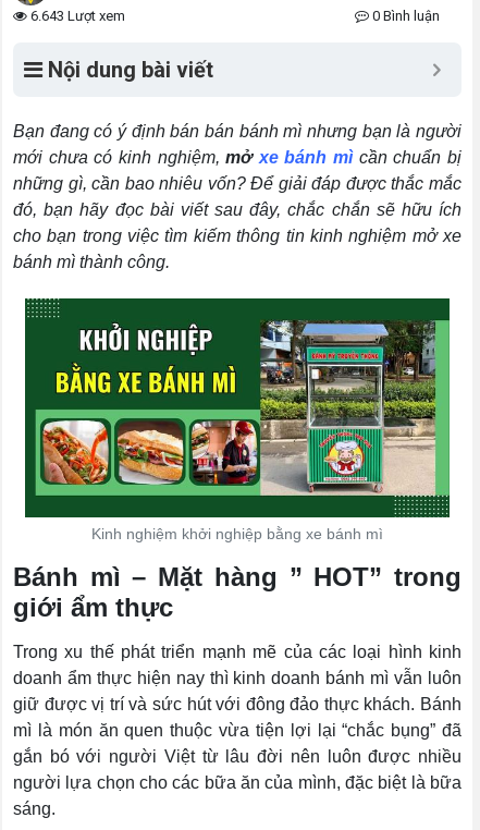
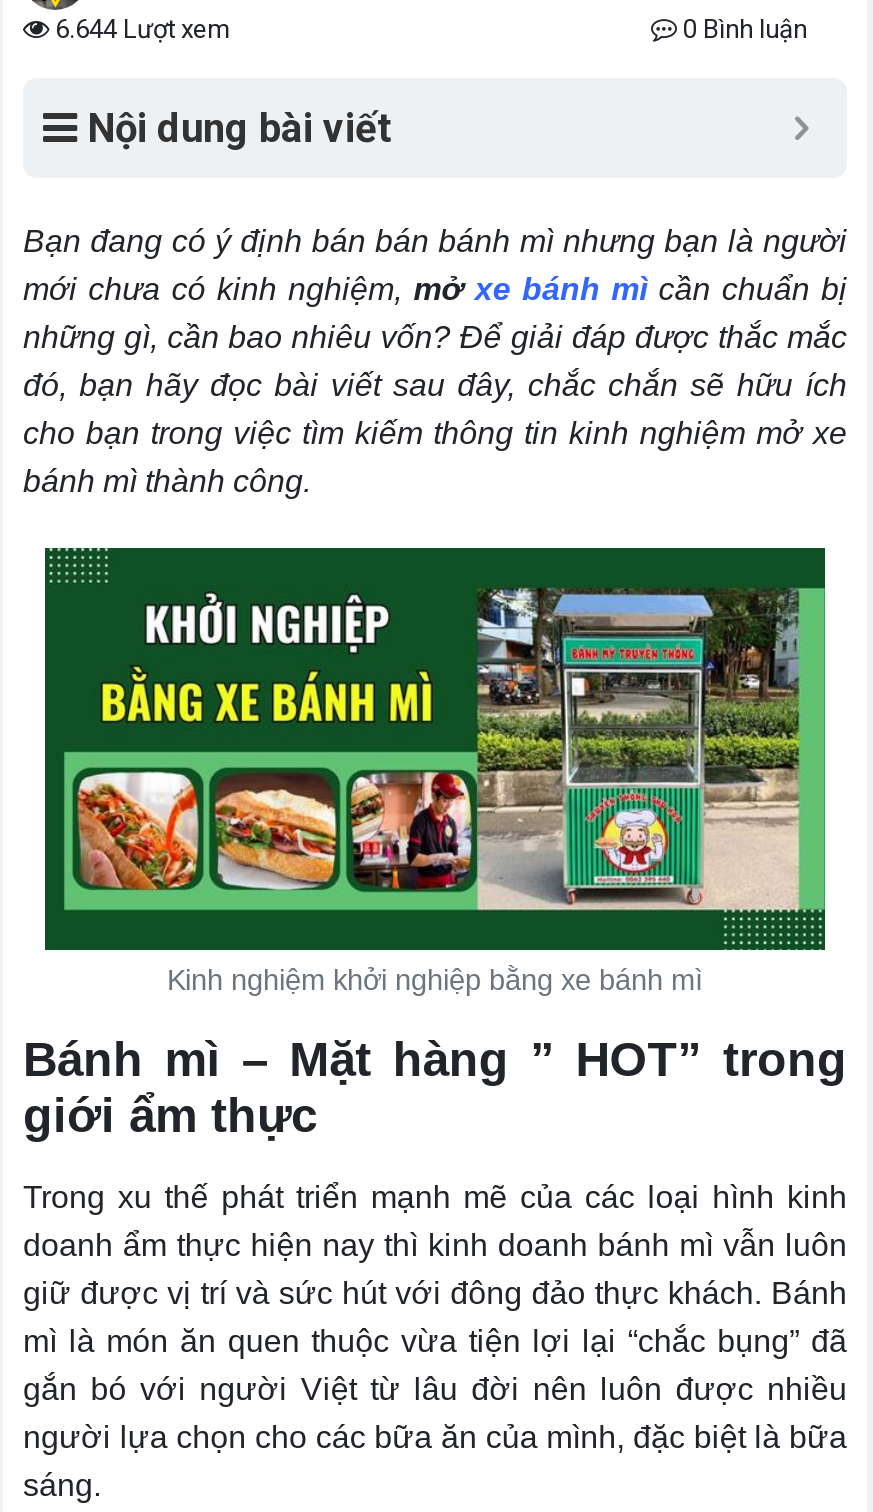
- 6.643 Lượt xem
+ 6.644 Lượt xem
